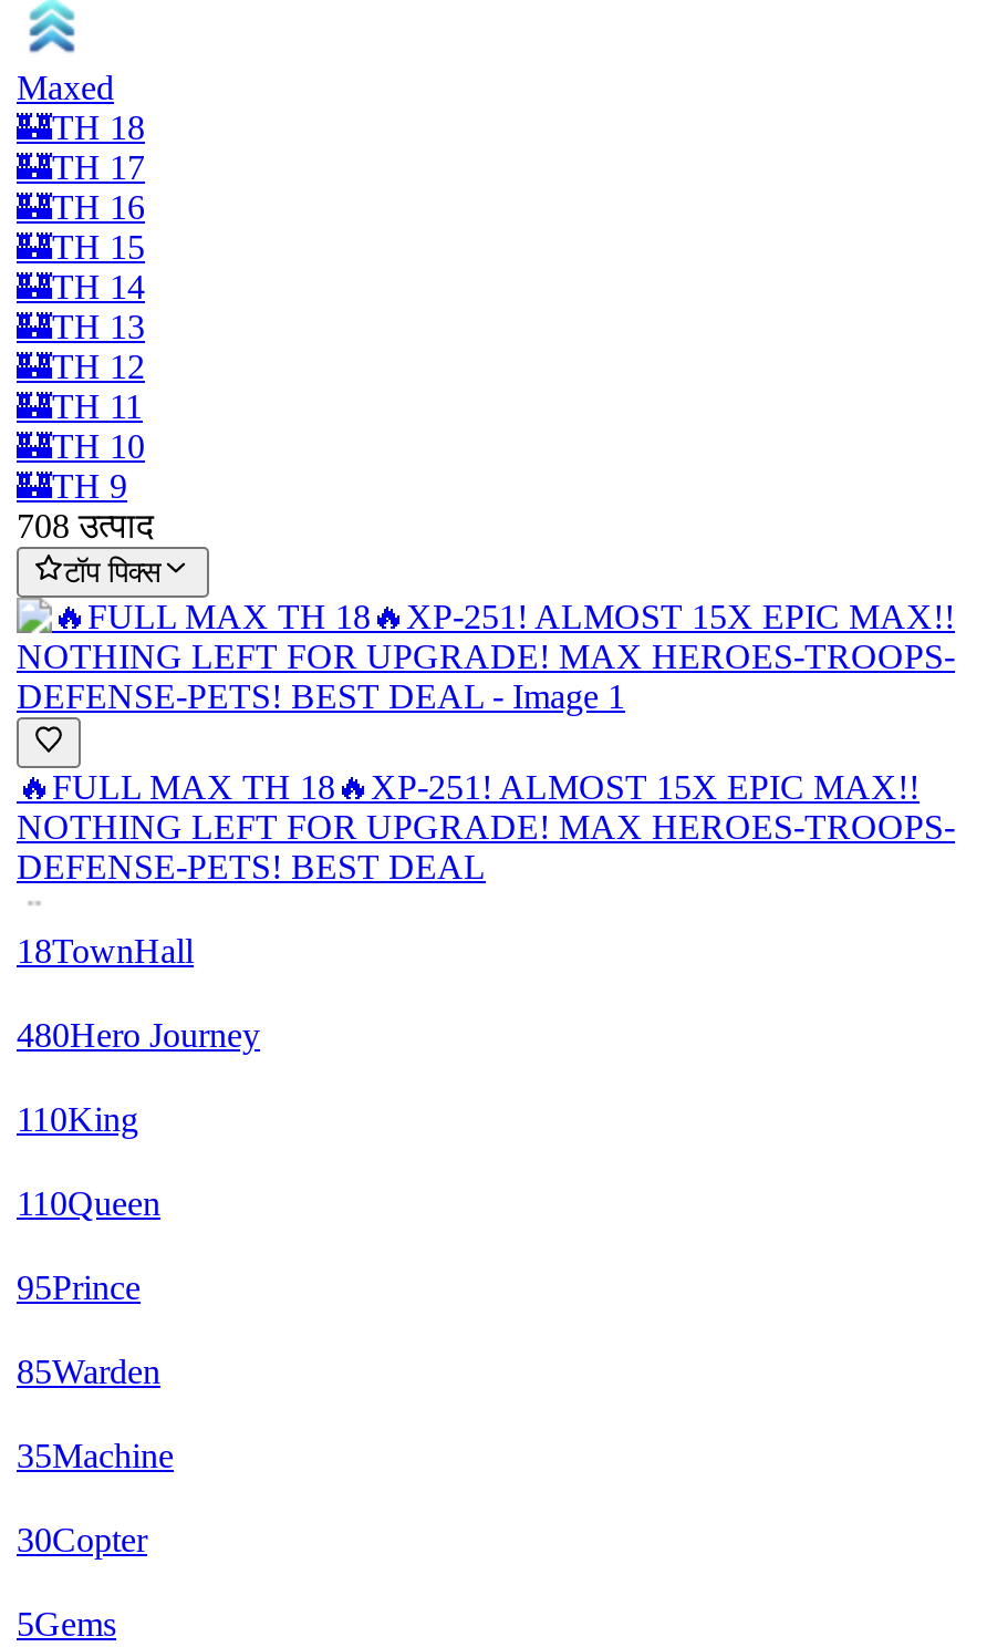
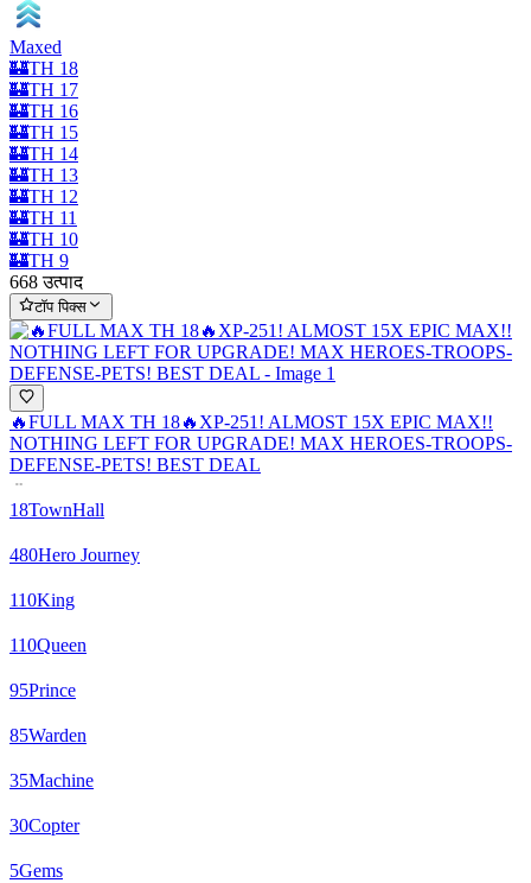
- 708 उत्पाद
+ 668 उत्पाद
